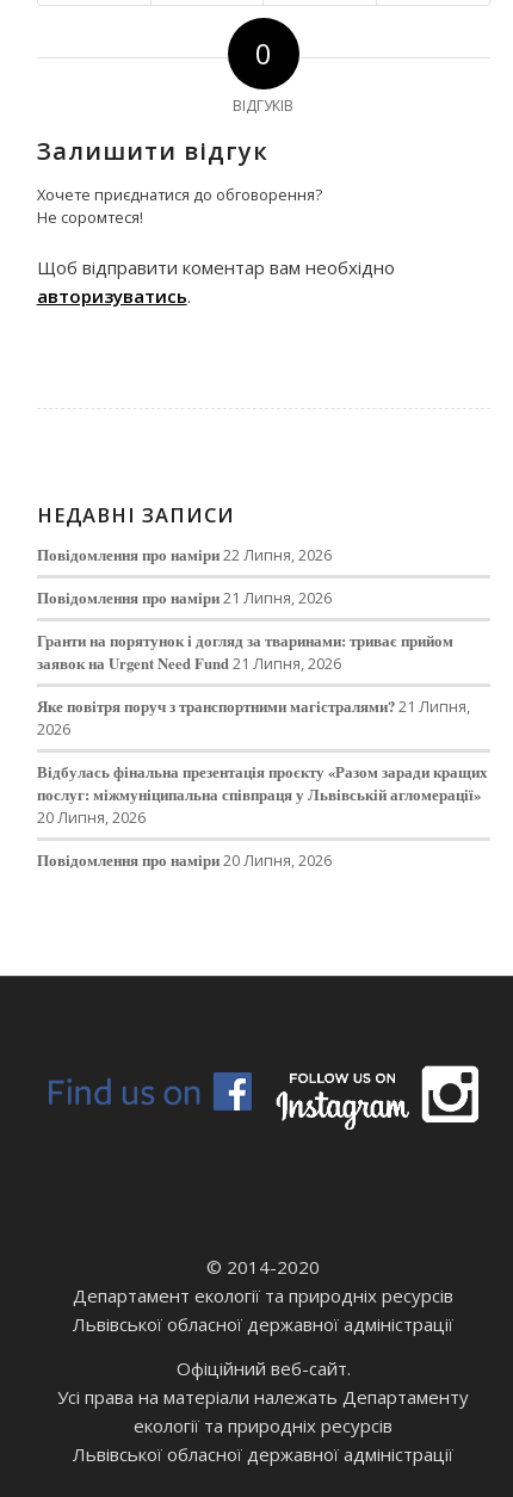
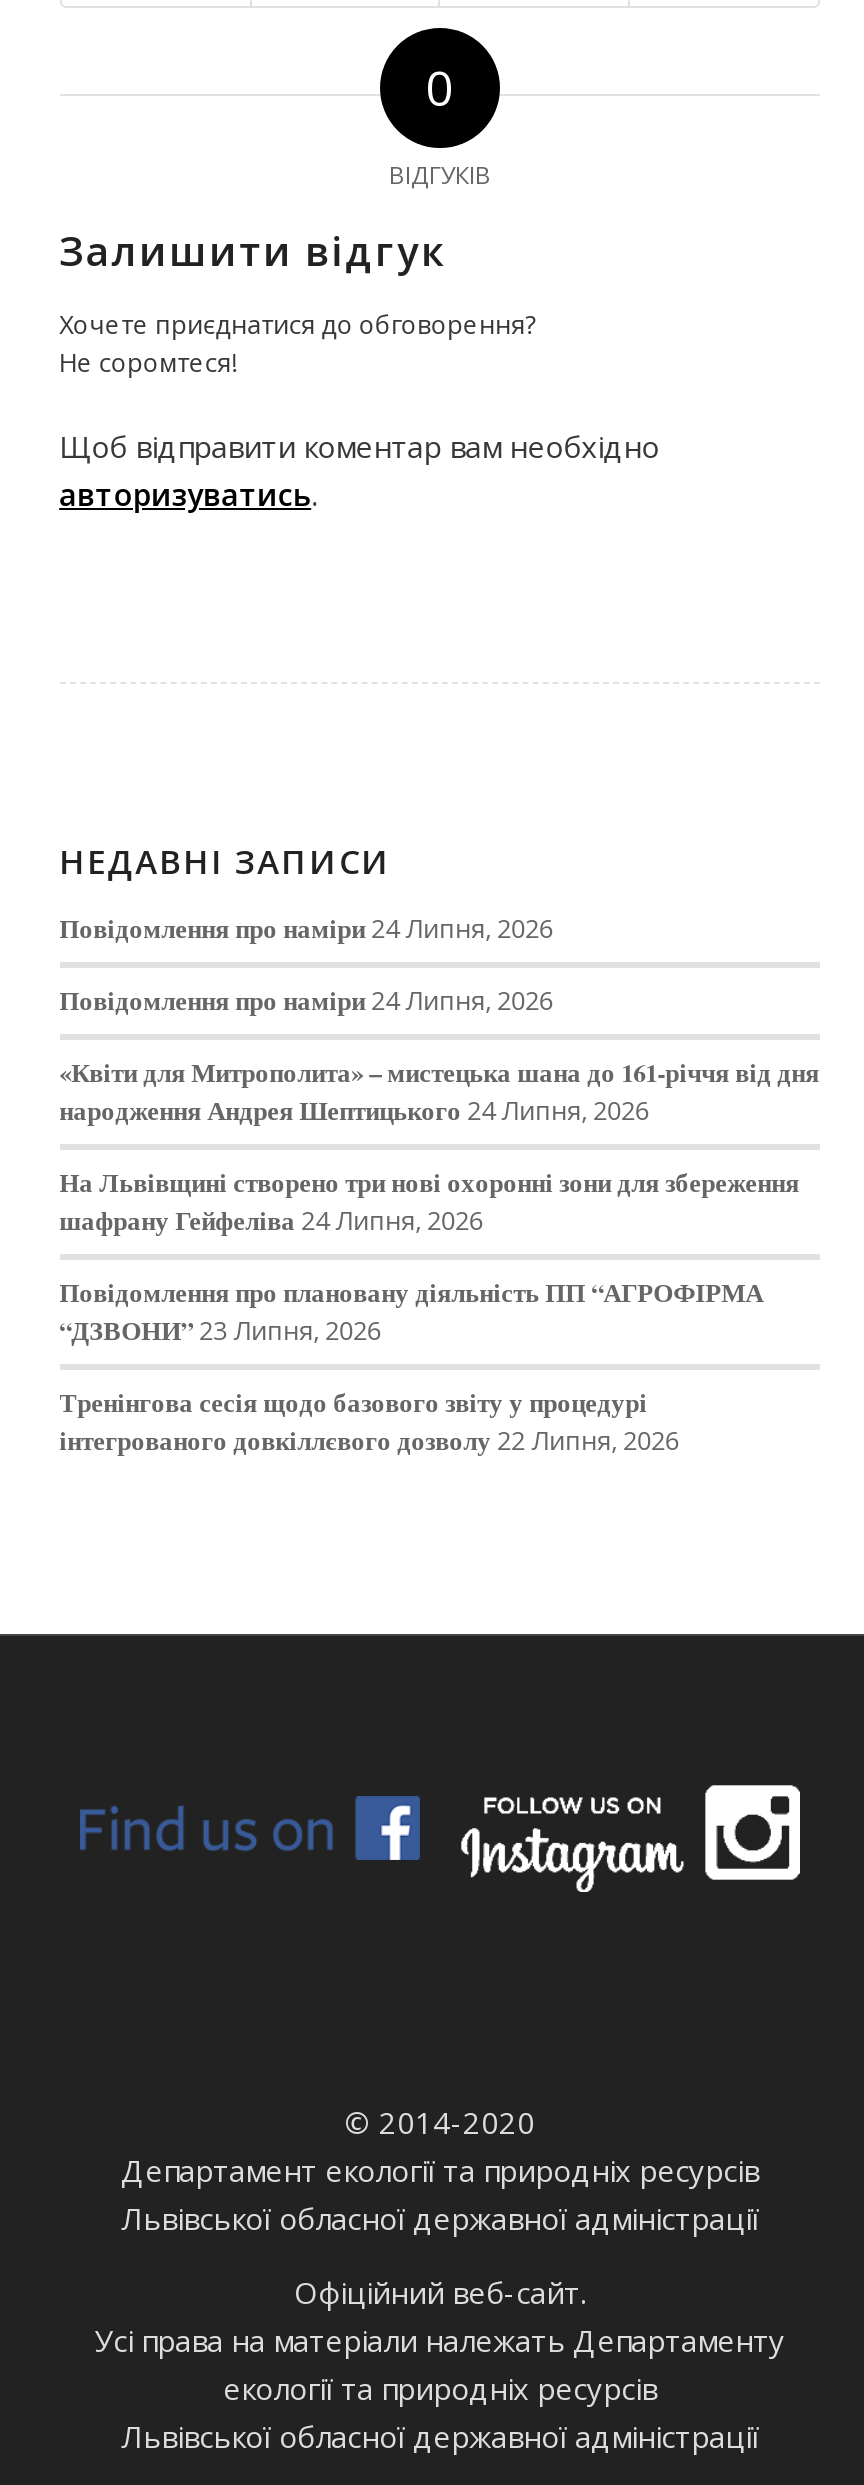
- Повідомлення про наміри 22 Липня, 2026
+ Повідомлення про наміри 24 Липня, 2026

- Повідомлення про наміри 21 Липня, 2026
+ Повідомлення про наміри 24 Липня, 2026

- Гранти на порятунок і догляд за тваринами: триває прийом
- заявок на Urgent Need Fund 21 Липня, 2026
+ «Квіти для Митрополита» – мистецька шана до 161-річчя від дня
+ народження Андрея Шептицького 24 Липня, 2026

- Яке повітря поруч з транспортними магістралями? 21 Липня,
- 2026
+ На Львівщині створено три нові охоронні зони для збереження
+ шафрану Гейфеліва 24 Липня, 2026

- Відбулась фінальна презентація проєкту «Разом заради кращих
- послуг: міжмуніципальна співпраця у Львівській агломерації»
- 20 Липня, 2026
+ Повідомлення про плановану діяльність ПП “АГРОФІРМА
+ “ДЗВОНИ” 23 Липня, 2026

- Повідомлення про наміри 20 Липня, 2026
+ Тренінгова сесія щодо базового звіту у процедурі
+ інтегрованого довкіллєвого дозволу 22 Липня, 2026
